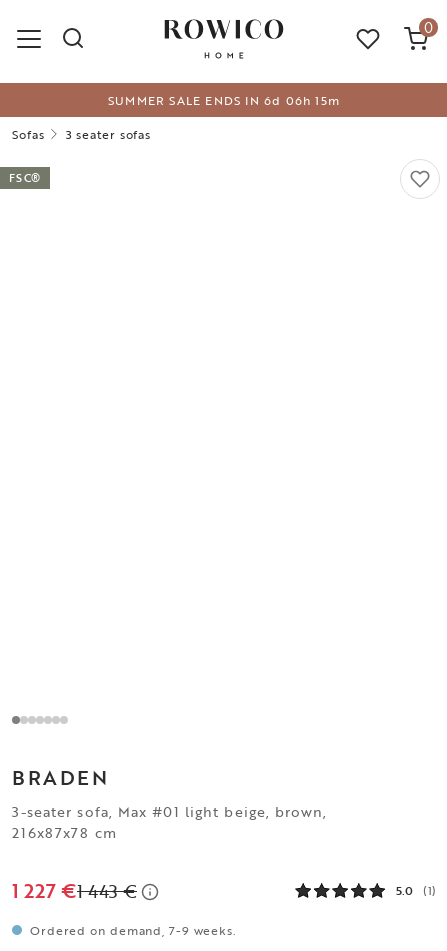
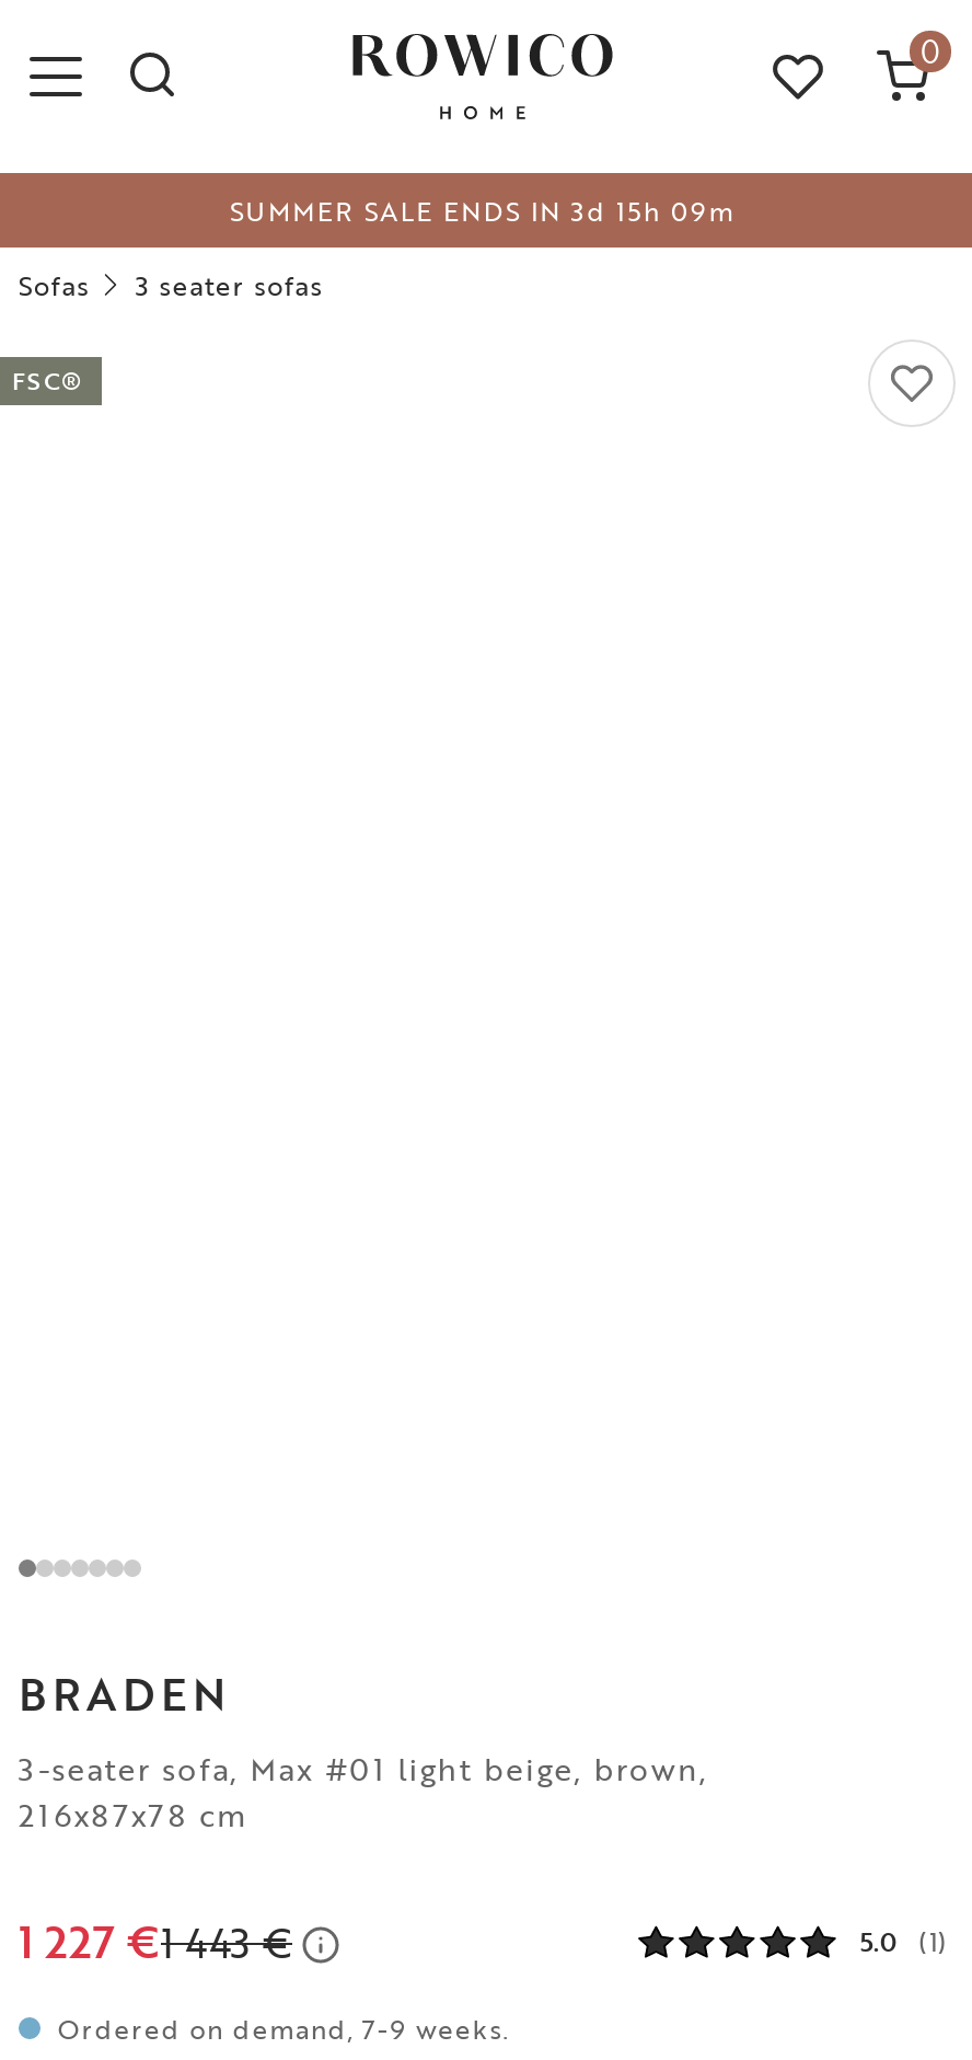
- SUMMER SALE ENDS IN 6d 06h 15m
+ SUMMER SALE ENDS IN 3d 15h 09m
